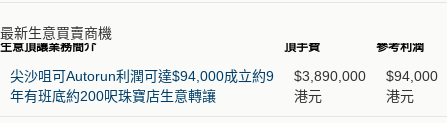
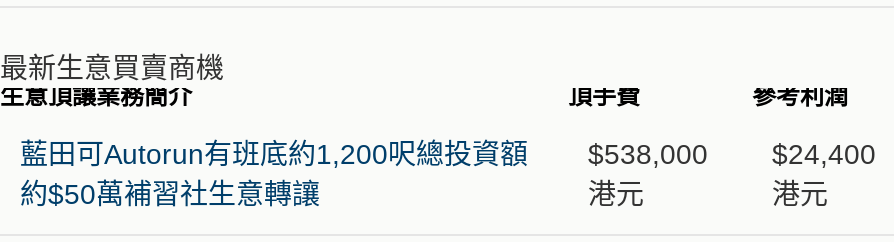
- 尖沙咀可Autorun利潤可達$94,000成立約9
- 年有班底約200呎珠寶店生意轉讓
+ 藍田可Autorun有班底約1,200呎總投資額
+ 約$50萬補習社生意轉讓

- $3,890,000
+ $538,000

- $94,000
+ $24,400
